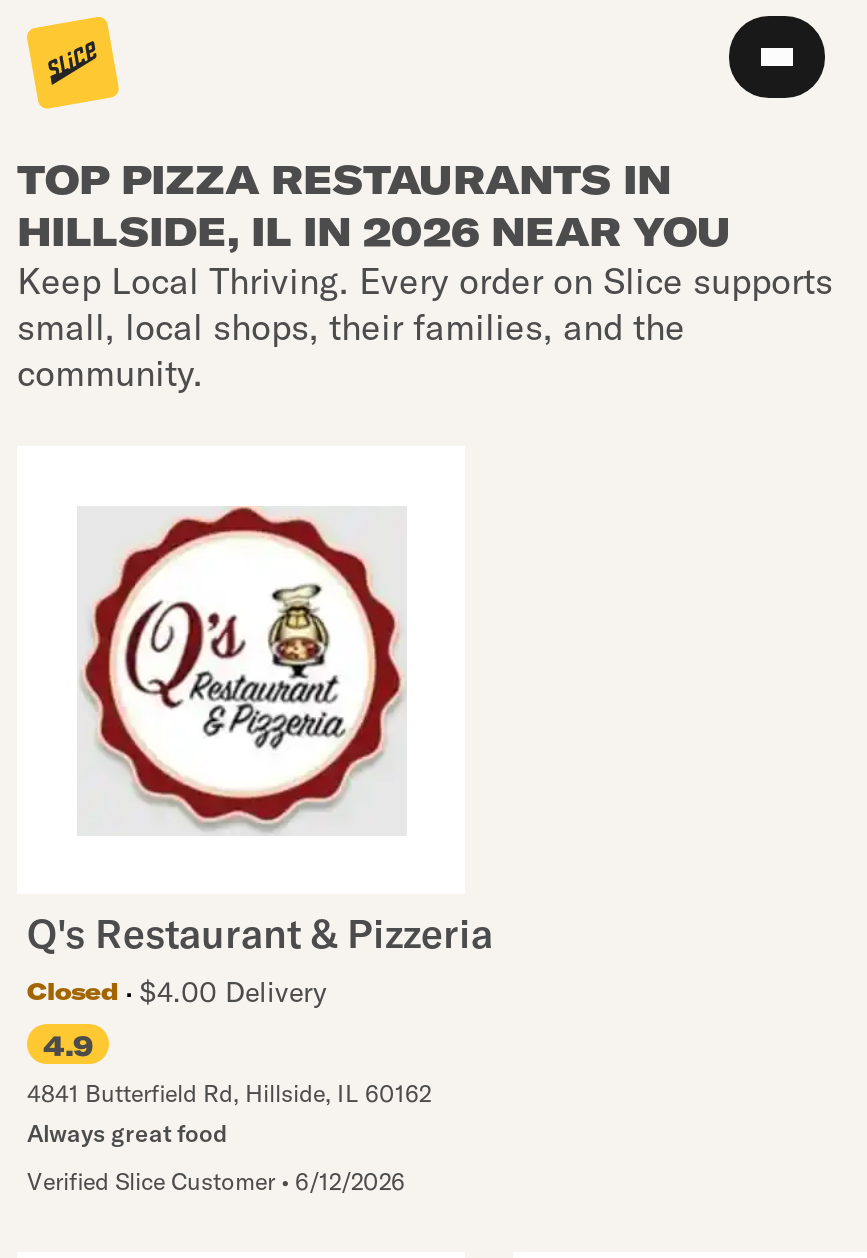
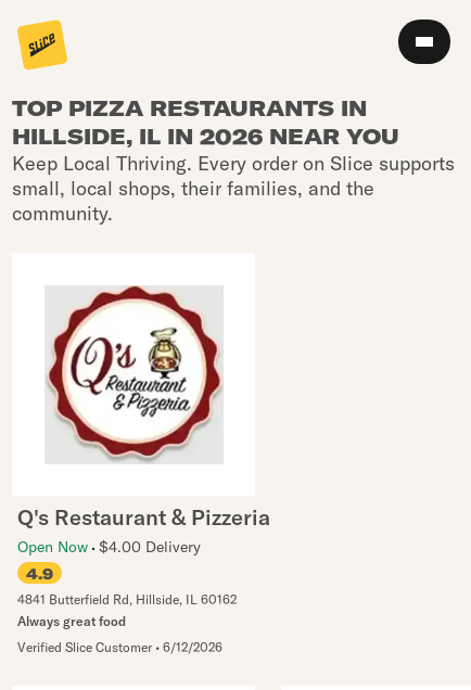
- Closed
- $4.00 Delivery
+ Open Now $4.00 Delivery
